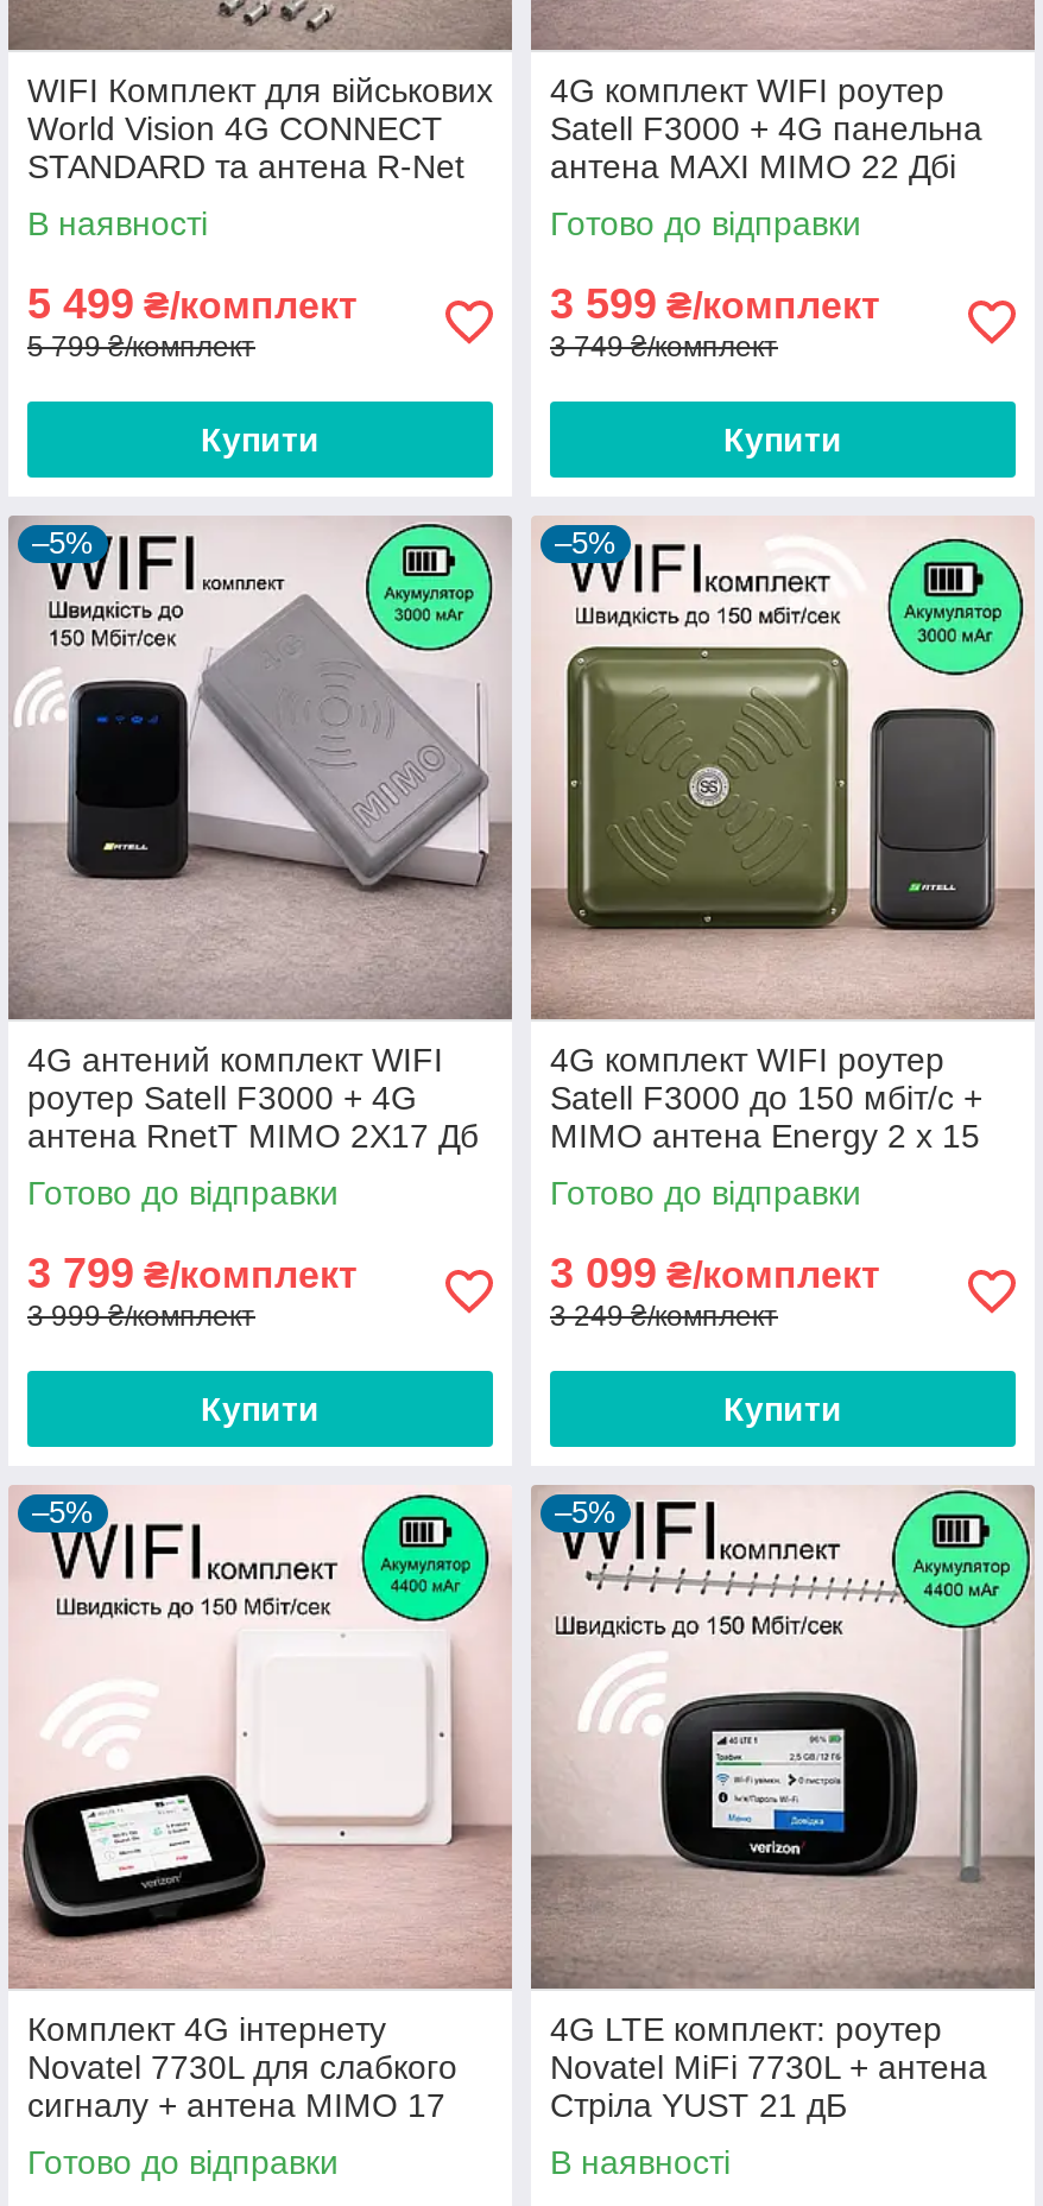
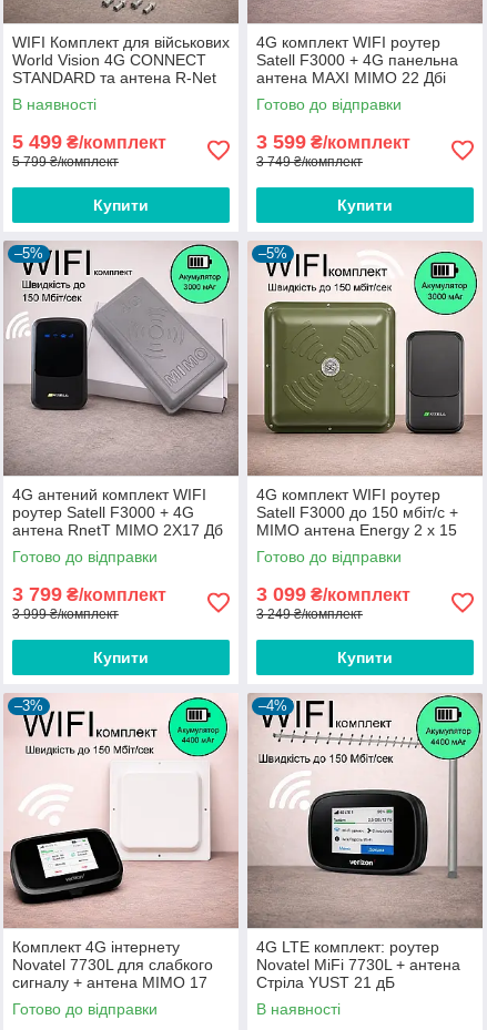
- –5%
+ –3%

- –5%
+ –4%
